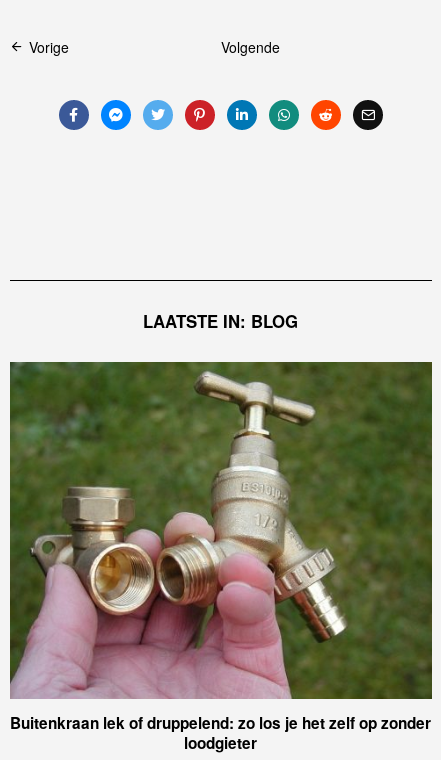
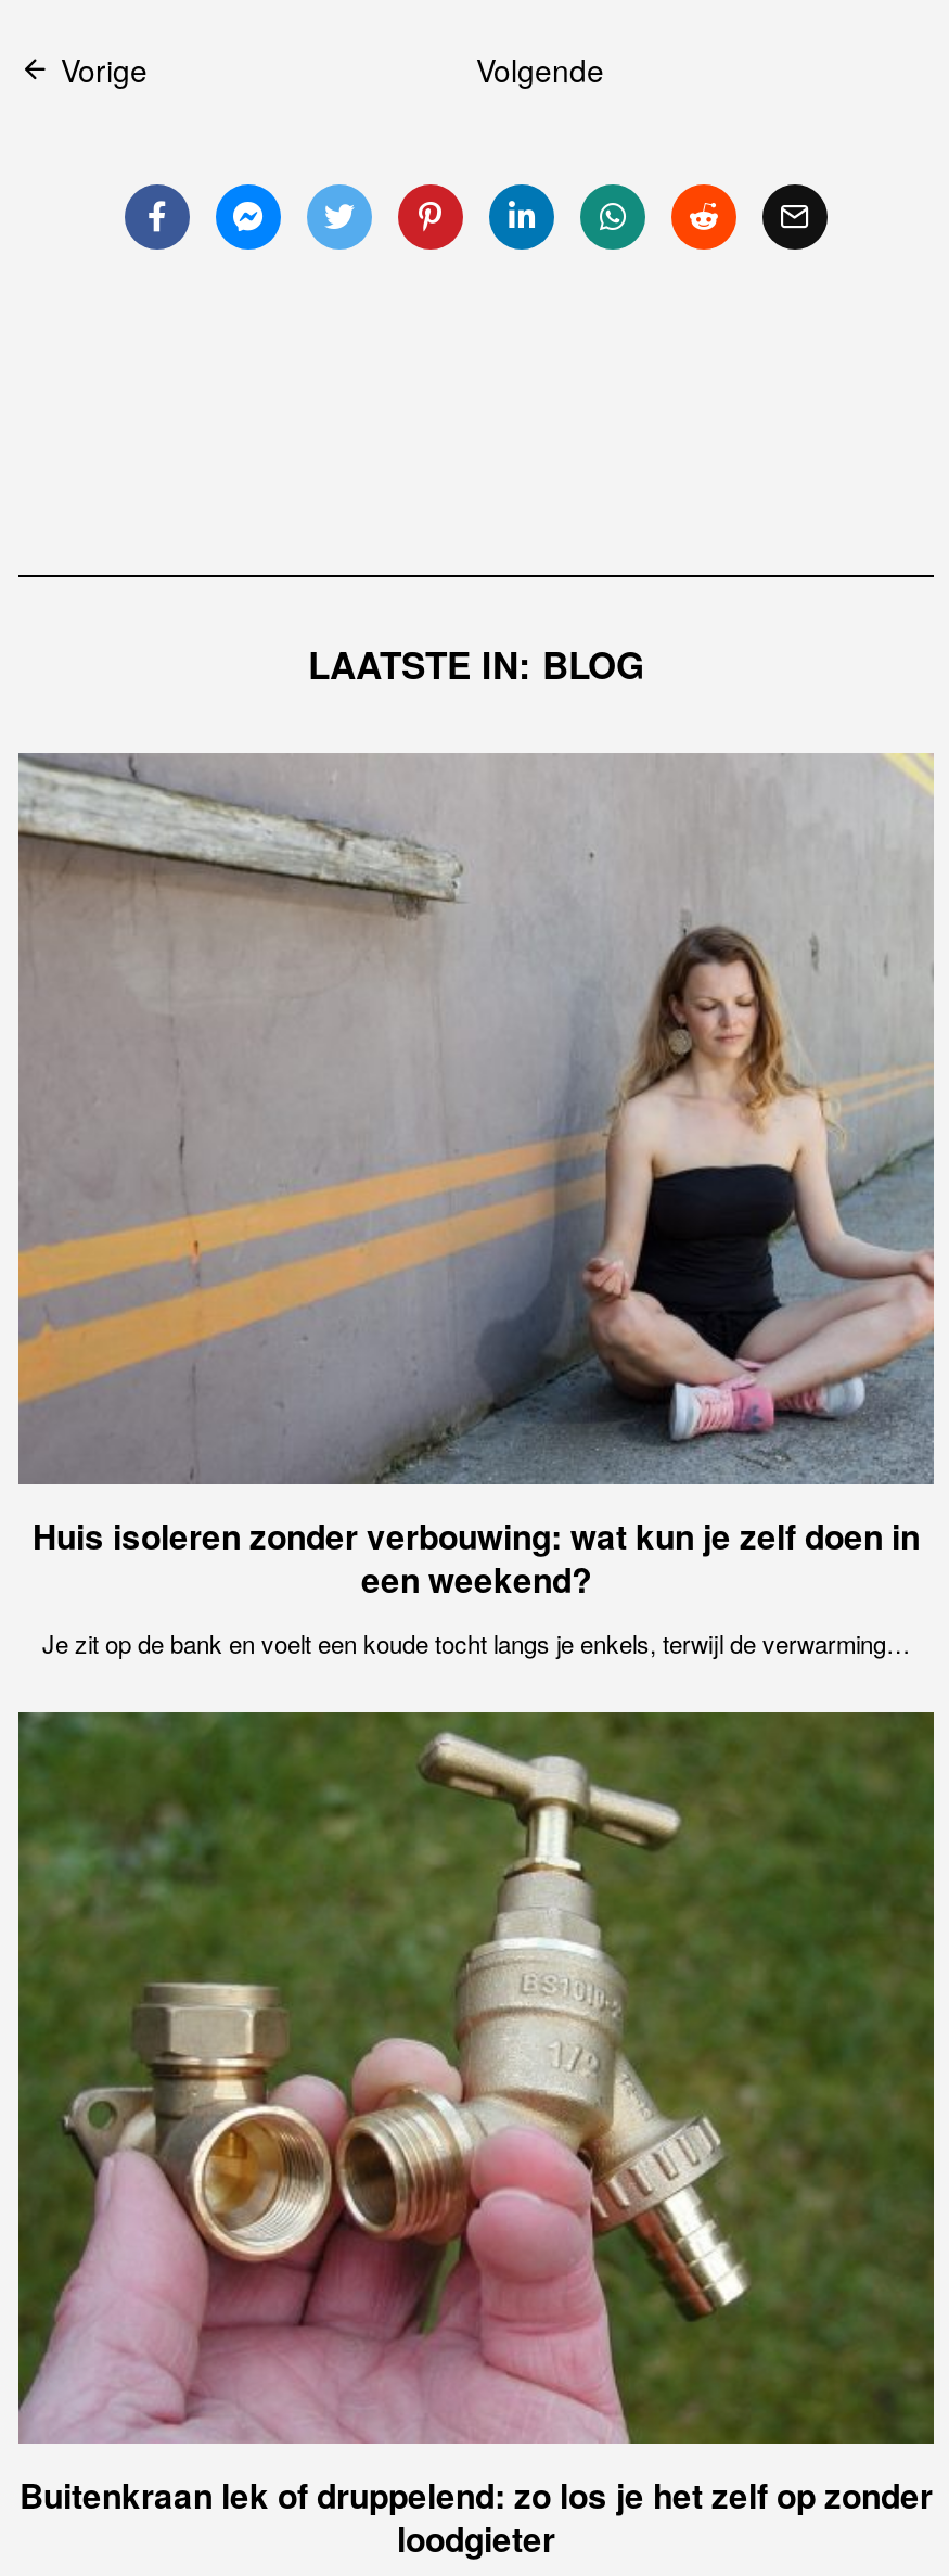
+ [image]
+ Huis isoleren zonder verbouwing: wat kun je zelf doen in
+ een weekend?
+ Je zit op de bank en voelt een koude tocht langs je enkels, terwijl de verwarming…
